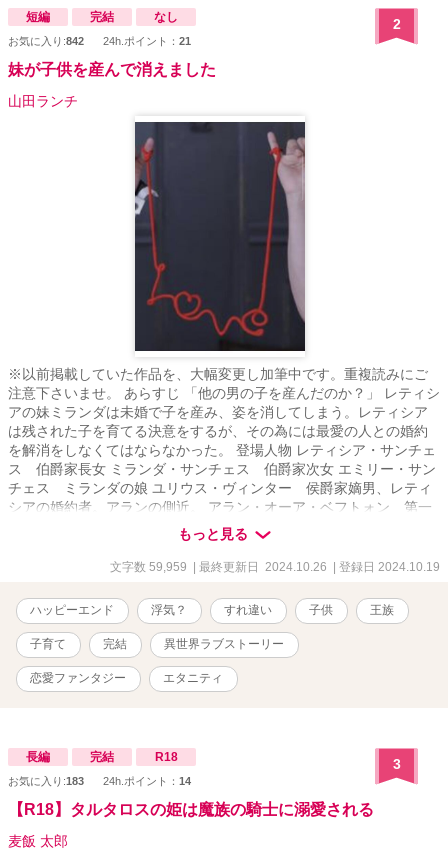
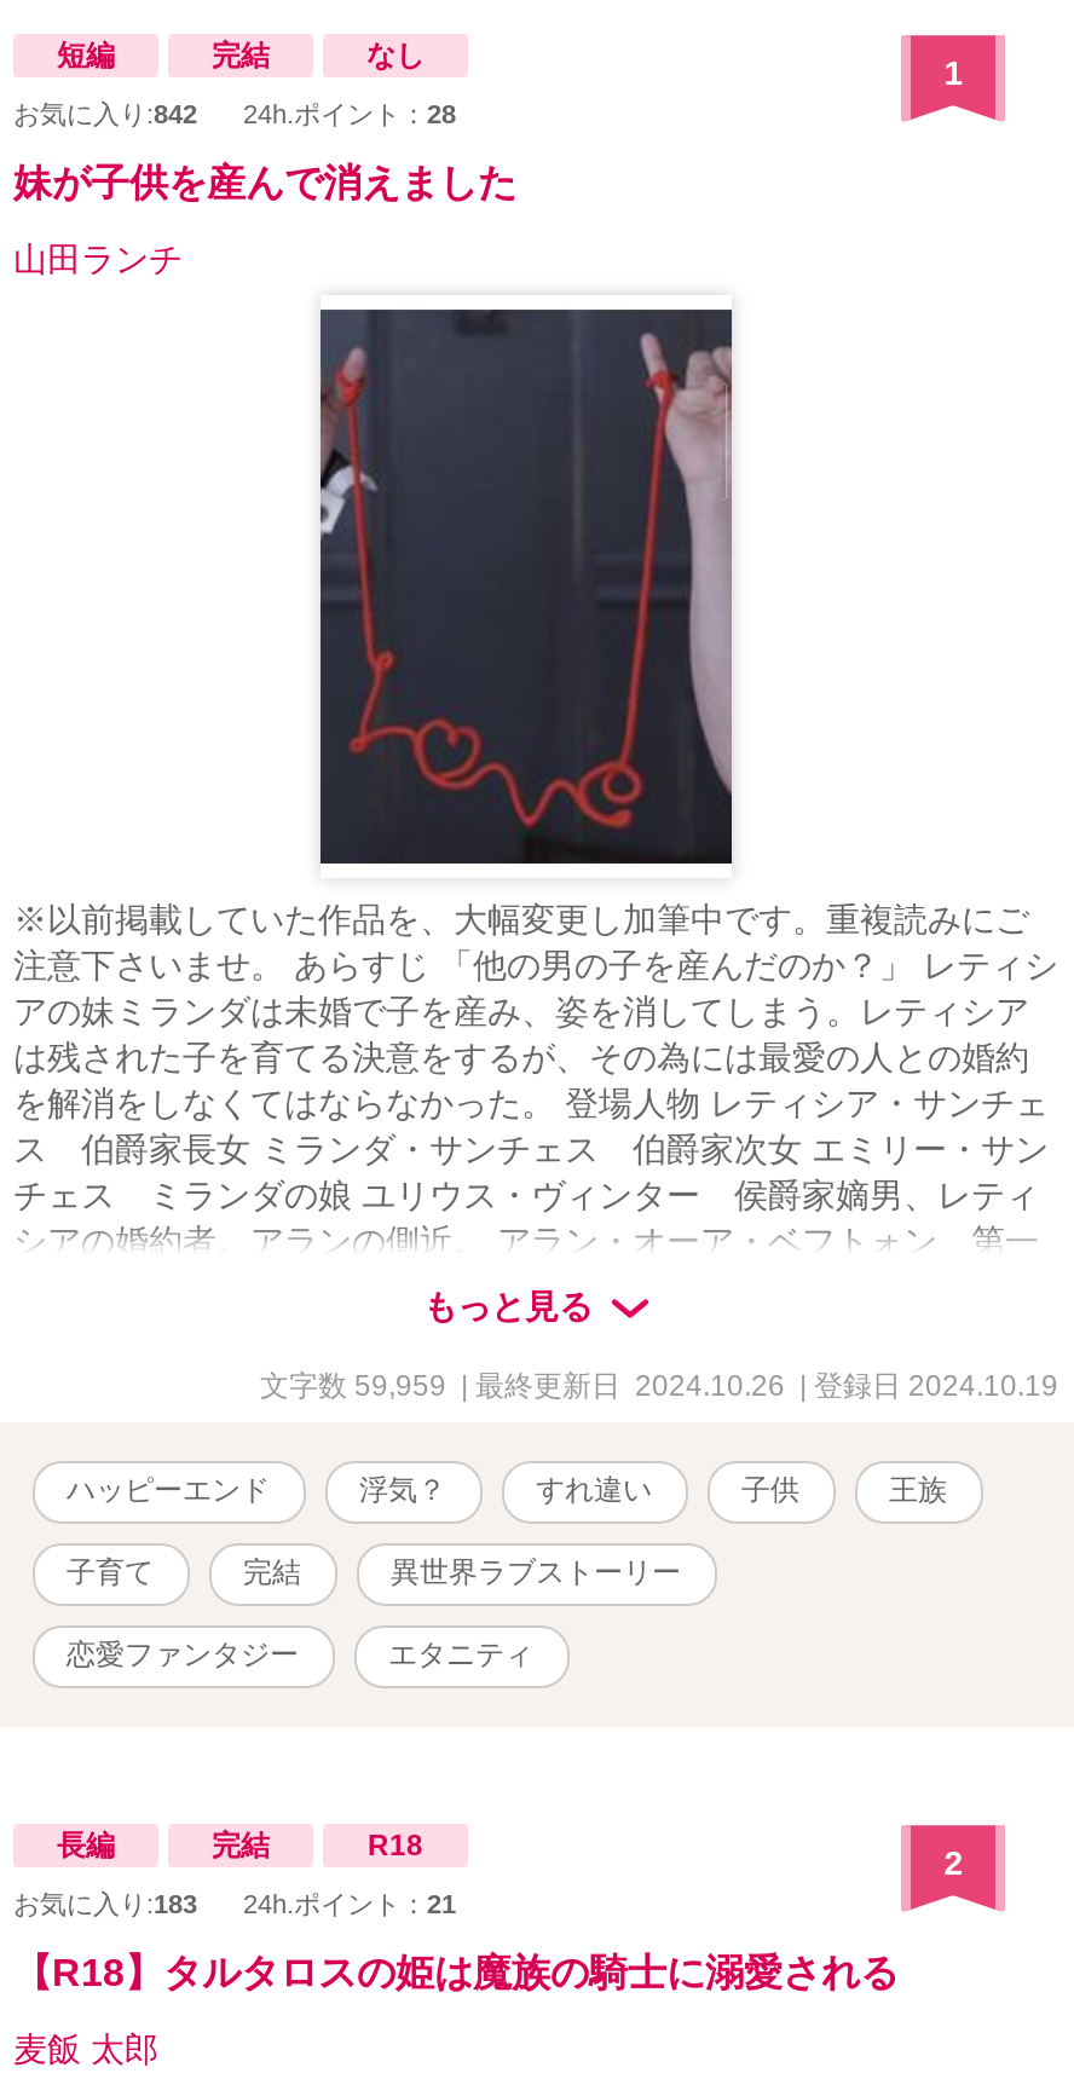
- 2
+ 1

- お気に入り: 842 24h.ポイント：21
+ お気に入り: 842 24h.ポイント：28

- 3
+ 2

- お気に入り: 183 24h.ポイント：14
+ お気に入り: 183 24h.ポイント：21
